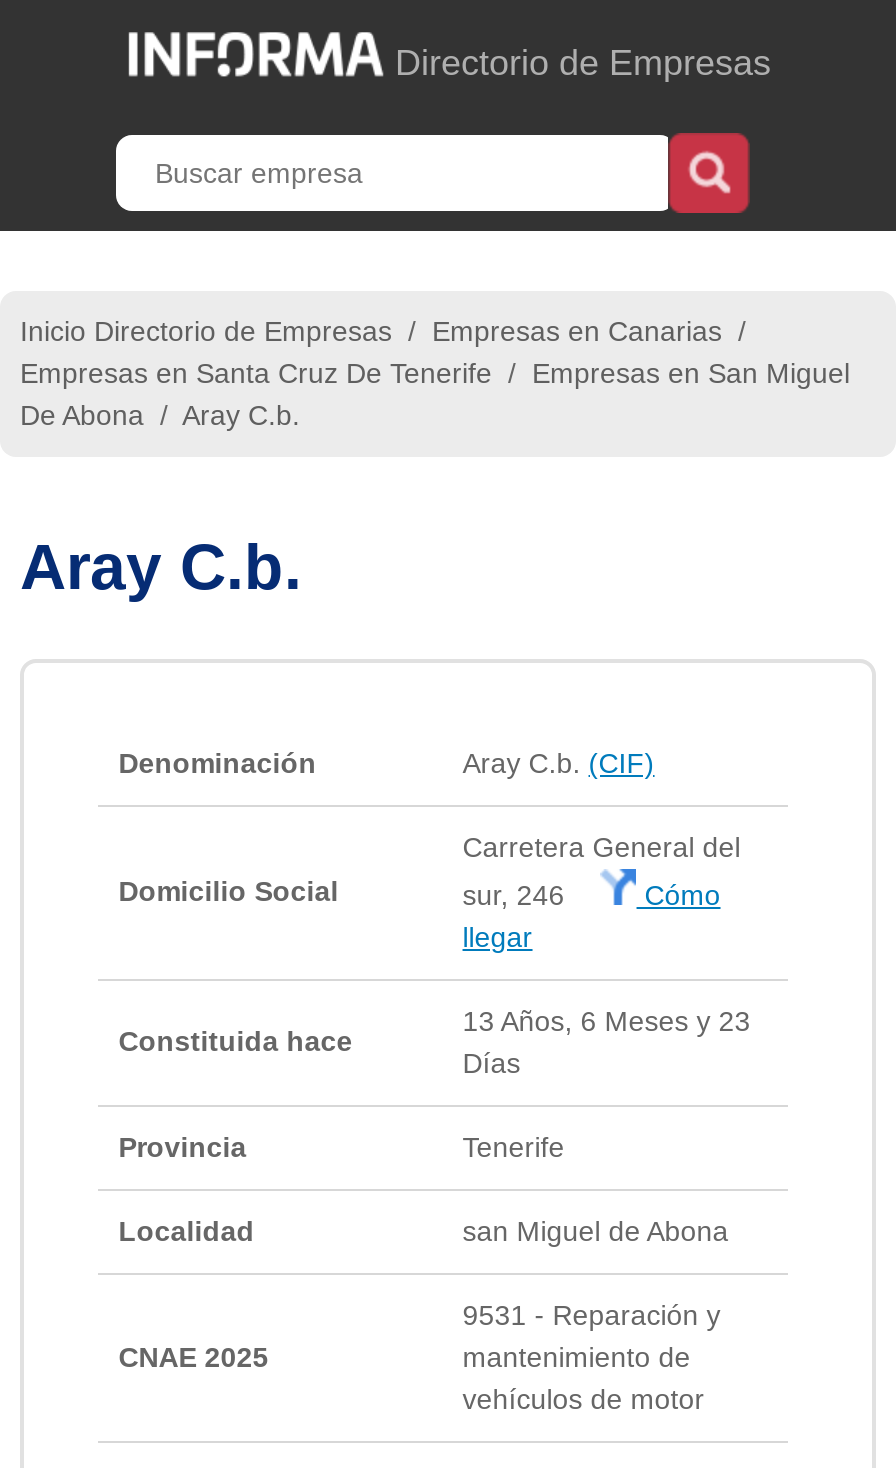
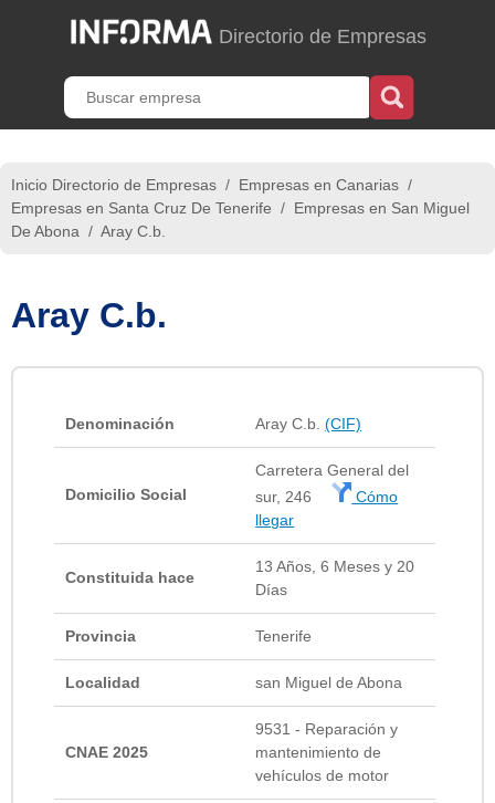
- 13 Años, 6 Meses y 23
+ 13 Años, 6 Meses y 20
